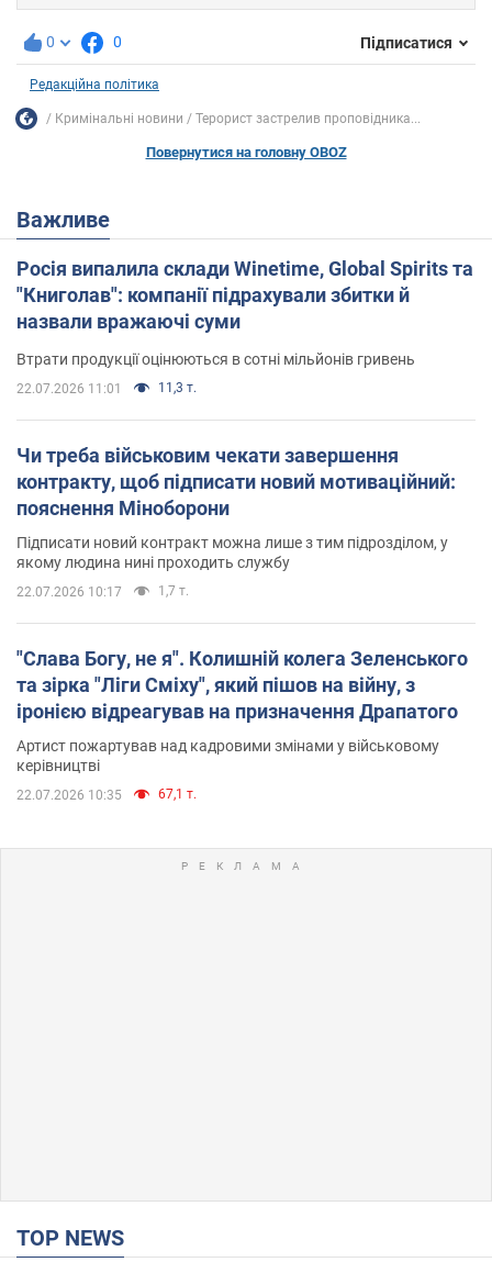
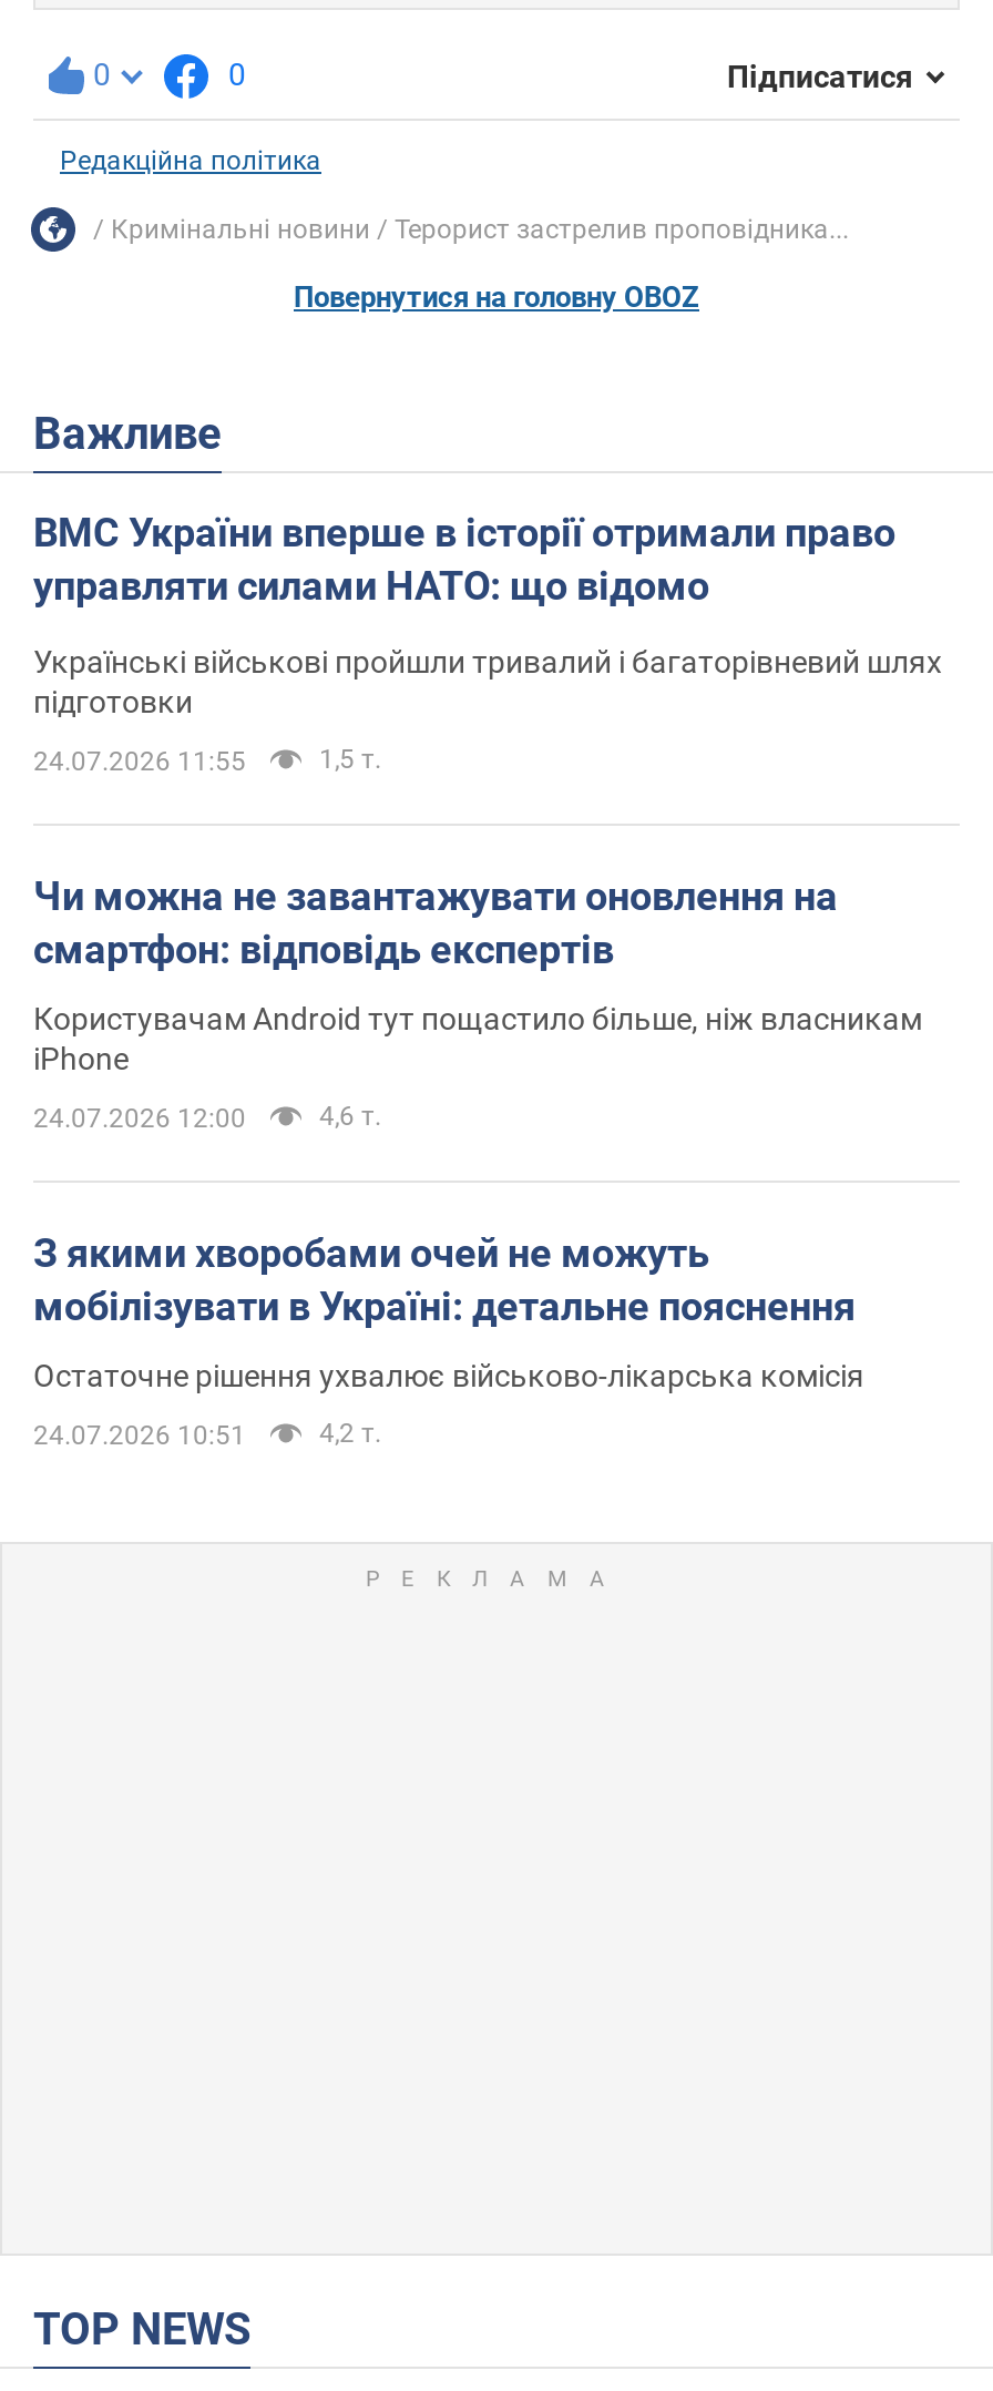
- Росія випалила склади Winetime, Global Spirits та
- "Книголав": компанії підрахували збитки й
- назвали вражаючі суми
+ ВМС України вперше в історії отримали право
+ управляти силами НАТО: що відомо

- Втрати продукції оцінюються в сотні мільйонів гривень
+ Українські військові пройшли тривалий і багаторівневий шлях
+ підготовки

- 22.07.2026 11:01
- 11,3 т.
+ 24.07.2026 11:55
+ 1,5 т.

- Чи треба військовим чекати завершення
- контракту, щоб підписати новий мотиваційний:
- пояснення Міноборони
+ Чи можна не завантажувати оновлення на
+ смартфон: відповідь експертів

- Підписати новий контракт можна лише з тим підрозділом, у
- якому людина нині проходить службу
+ Користувачам Android тут пощастило більше, ніж власникам
+ iPhone

- 22.07.2026 10:17
- 1,7 т.
+ 24.07.2026 12:00
+ 4,6 т.

- "Слава Богу, не я". Колишній колега Зеленського
- та зірка "Ліги Сміху", який пішов на війну, з
- іронією відреагував на призначення Драпатого
+ З якими хворобами очей не можуть
+ мобілізувати в Україні: детальне пояснення

- Артист пожартував над кадровими змінами у військовому
- керівництві
+ Остаточне рішення ухвалює військово-лікарська комісія

- 22.07.2026 10:35
- 67,1 т.
+ 24.07.2026 10:51
+ 4,2 т.
